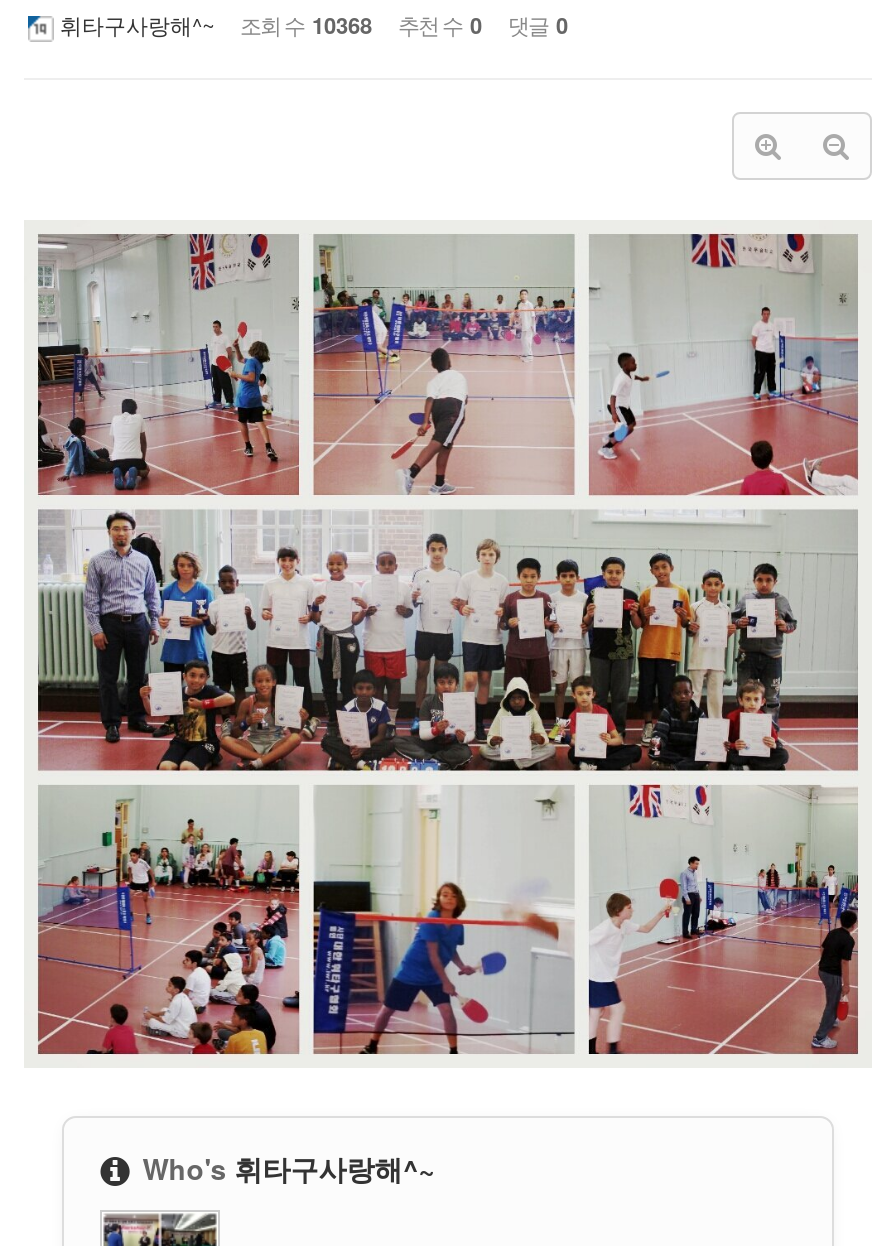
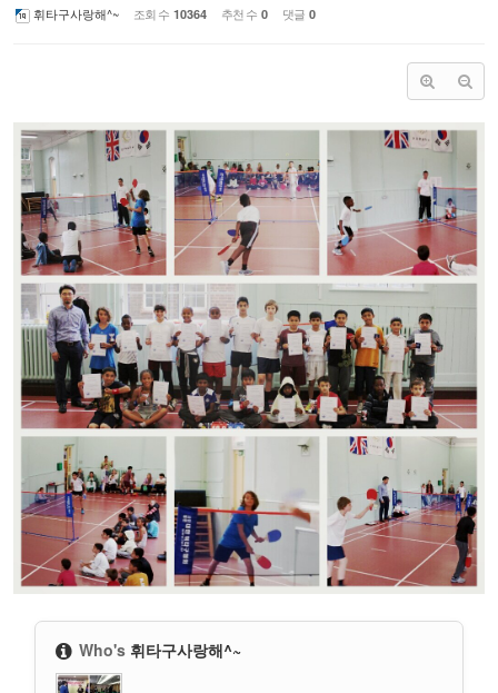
- 휘타구사랑해^~ 조회 수 10368 추천 수 0 댓글 0
+ 휘타구사랑해^~ 조회 수 10364 추천 수 0 댓글 0
